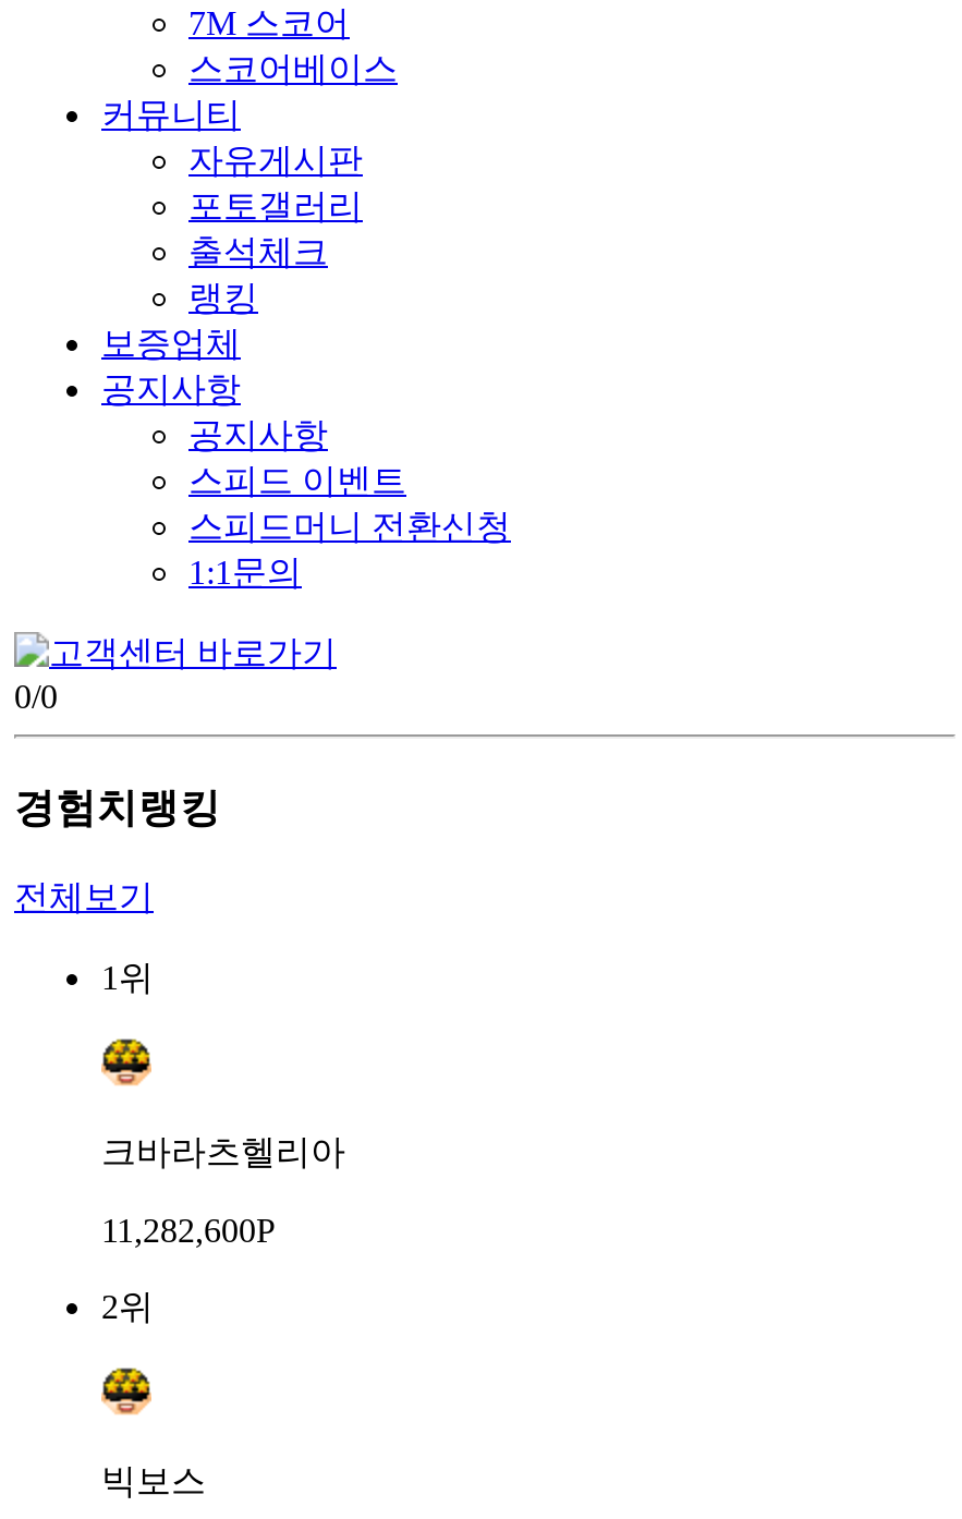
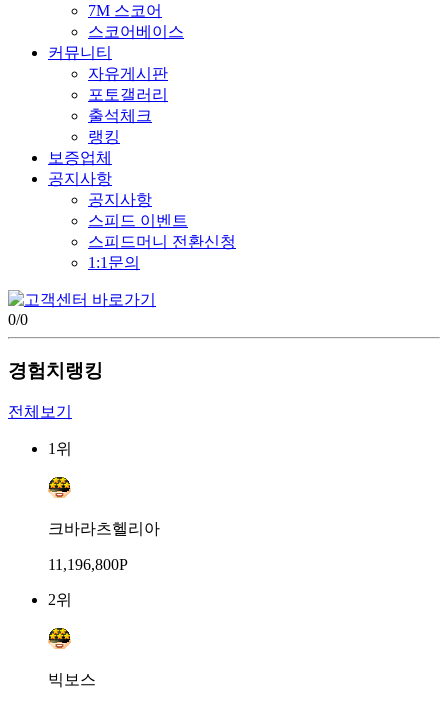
- 11,282,600P
+ 11,196,800P
